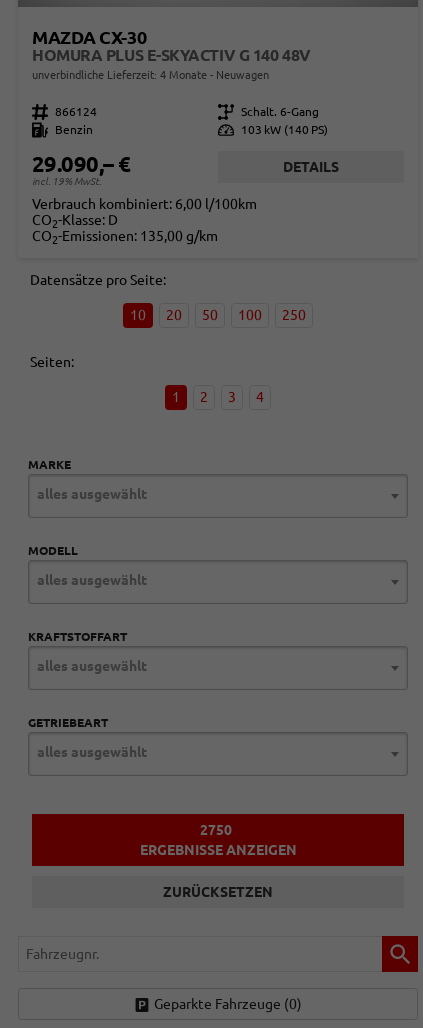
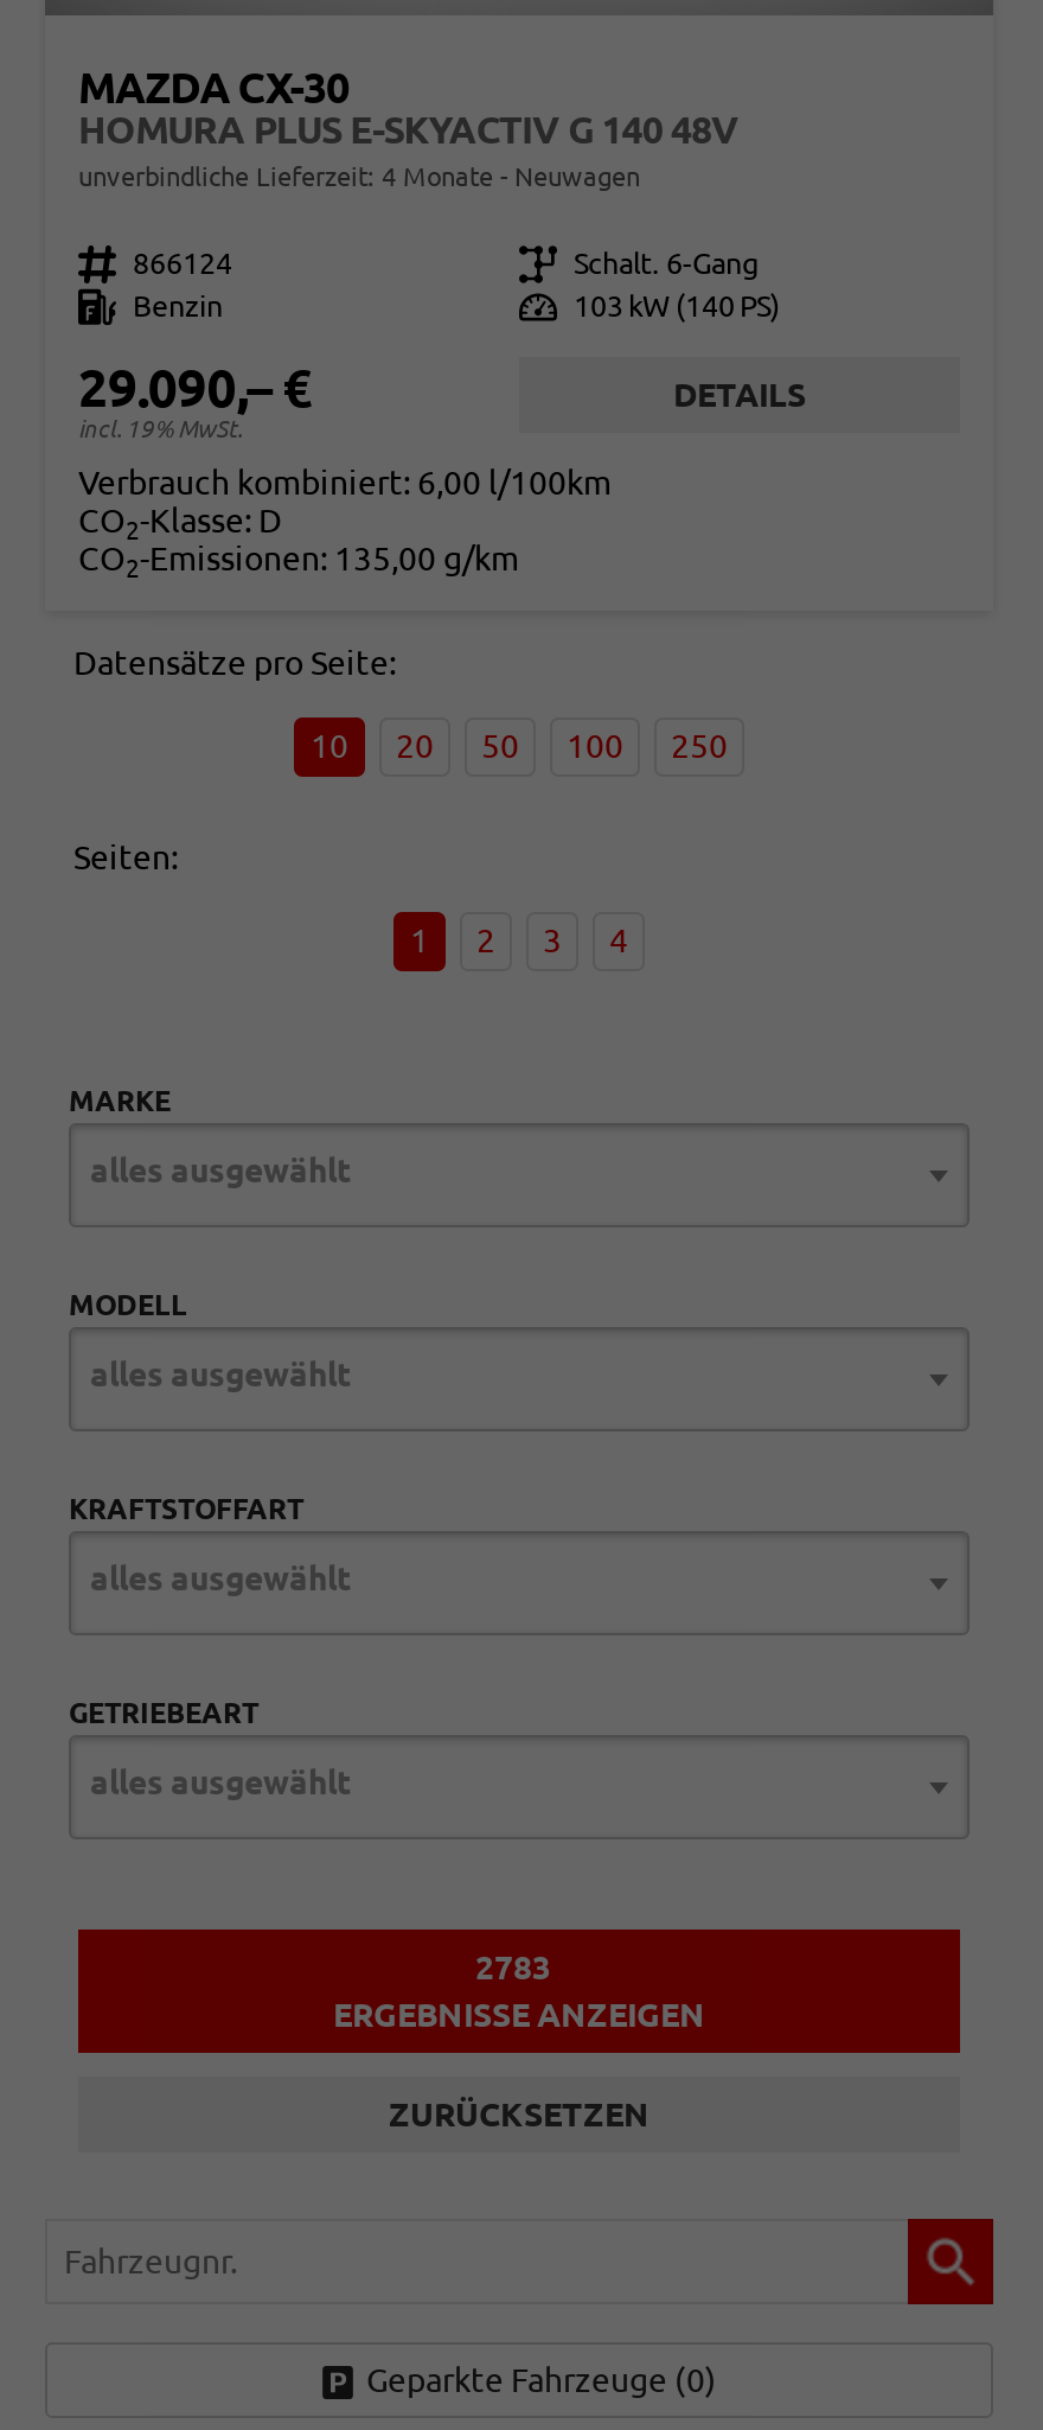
- 2750
+ 2783
